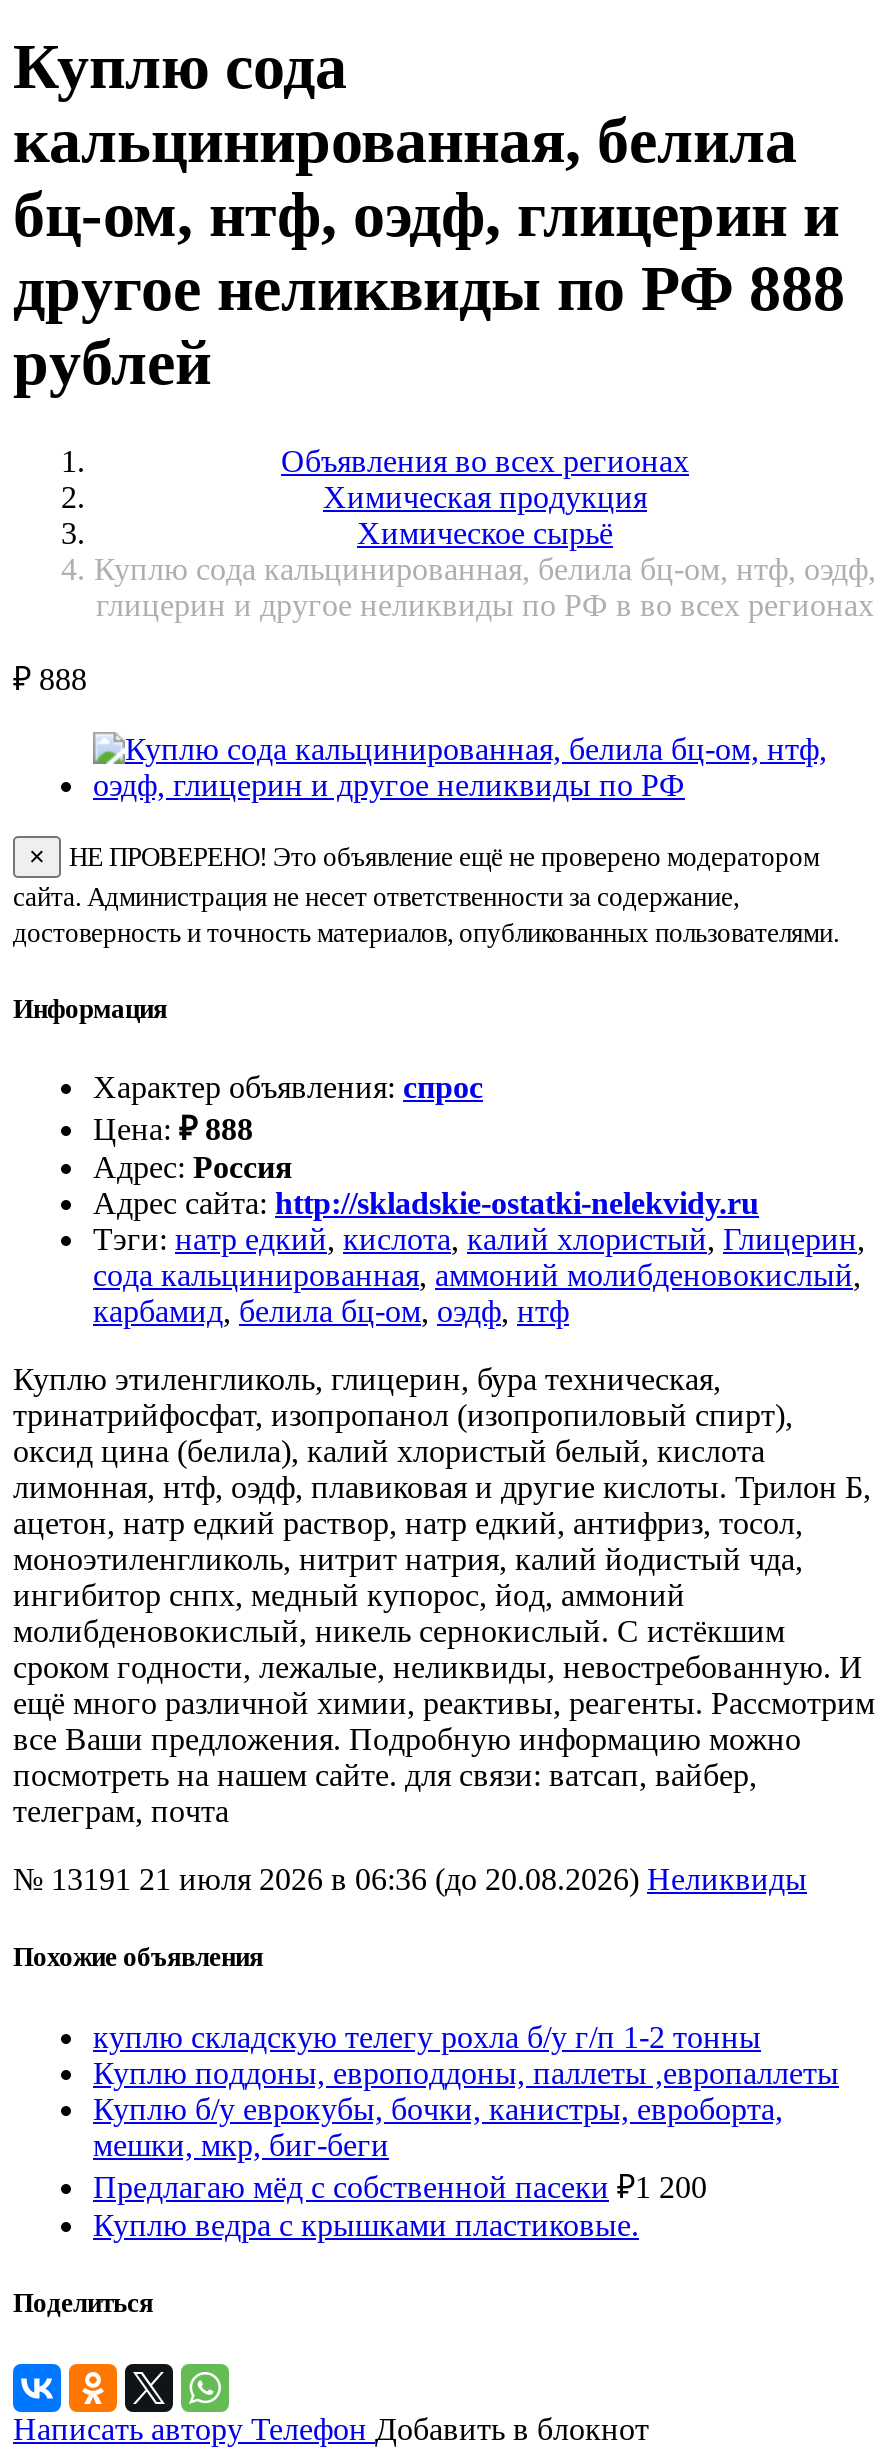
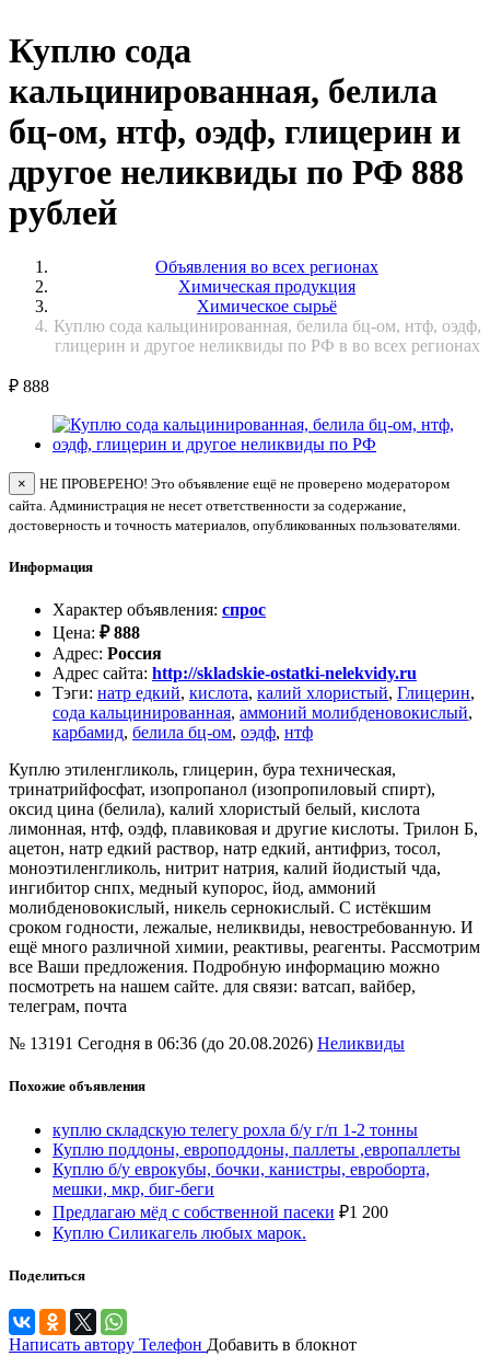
- № 13191 21 июля 2026 в 06:36 (до 20.08.2026) Неликвиды
+ № 13191 Сегодня в 06:36 (до 20.08.2026) Неликвиды

- Куплю ведра с крышками пластиковые.
+ Куплю Силикагель любых марок.
